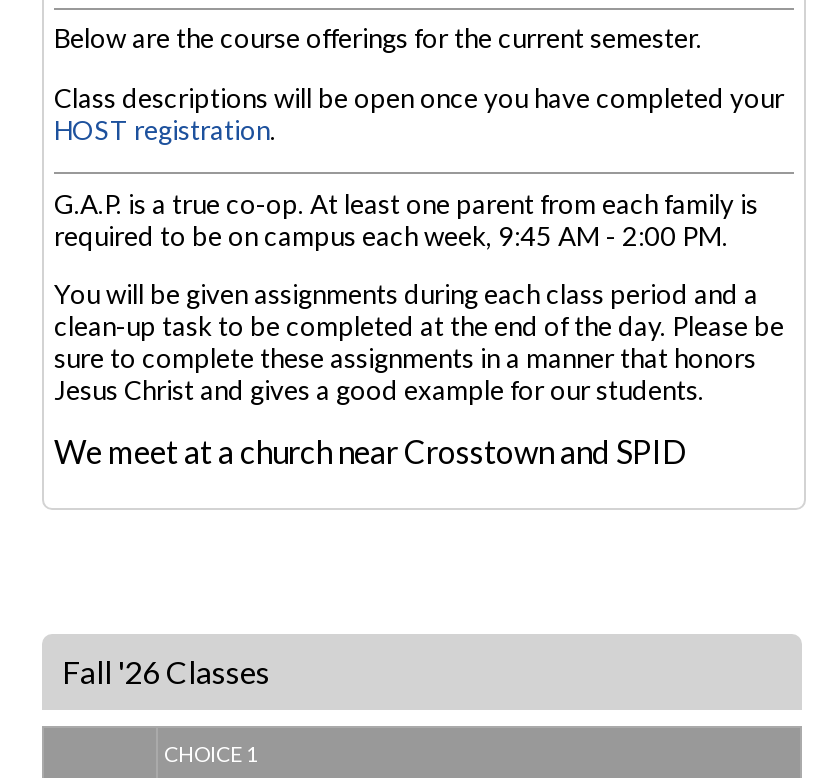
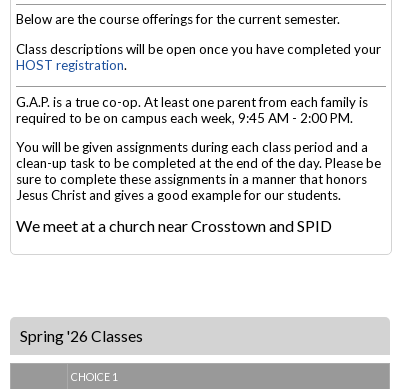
- Fall '26 Classes
+ Spring '26 Classes
